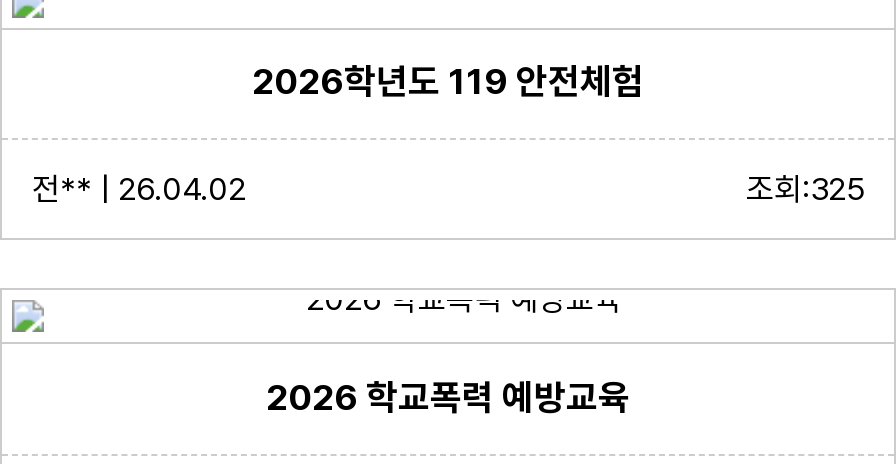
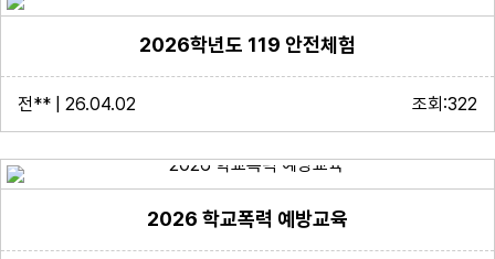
- 조회:325
+ 조회:322
